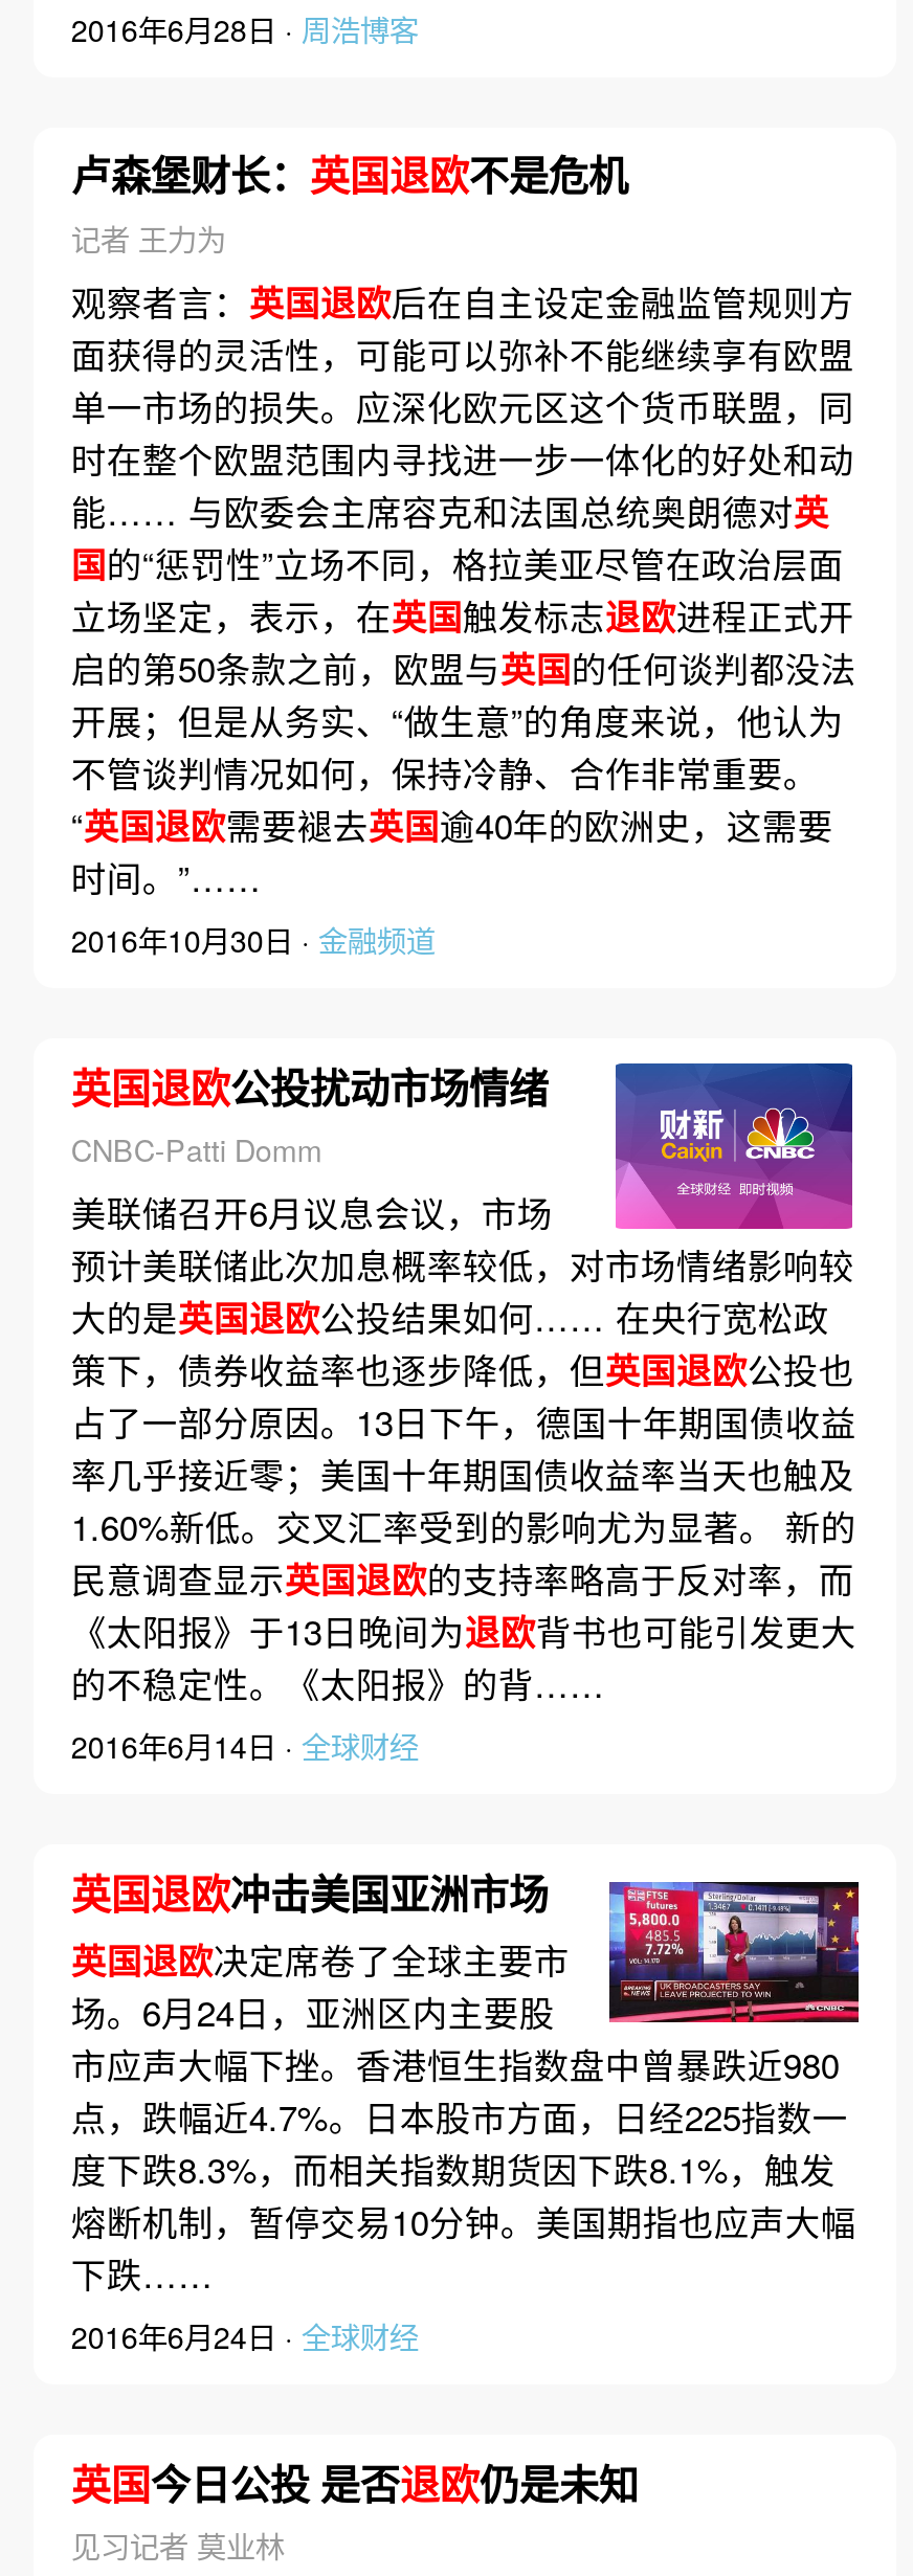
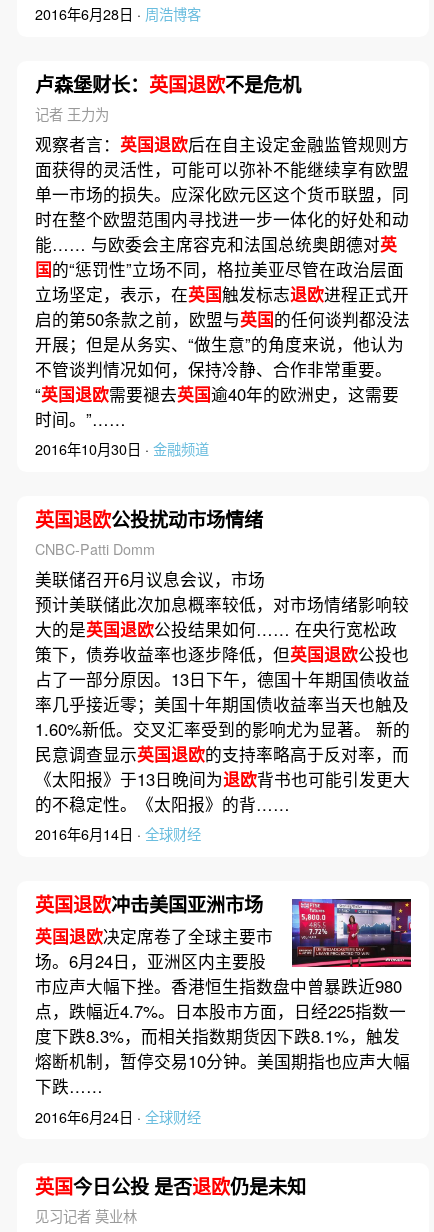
- [image]
